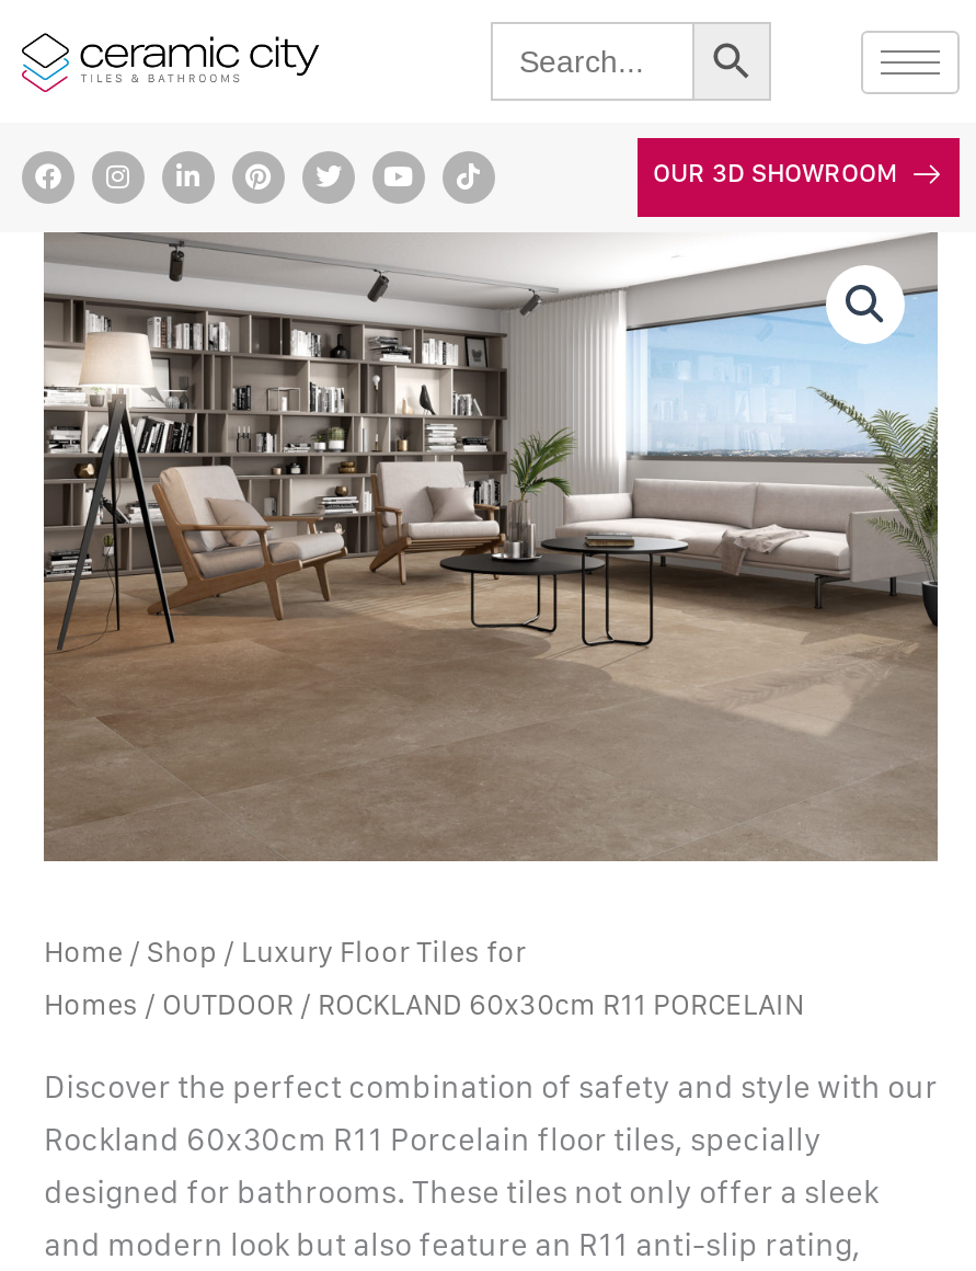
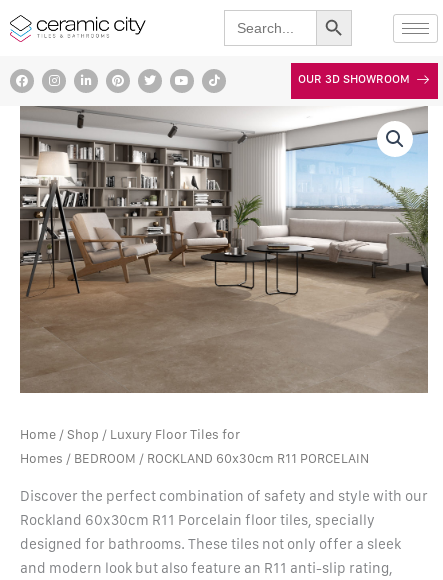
- Homes / OUTDOOR / ROCKLAND 60x30cm R11 PORCELAIN
+ Homes / BEDROOM / ROCKLAND 60x30cm R11 PORCELAIN
